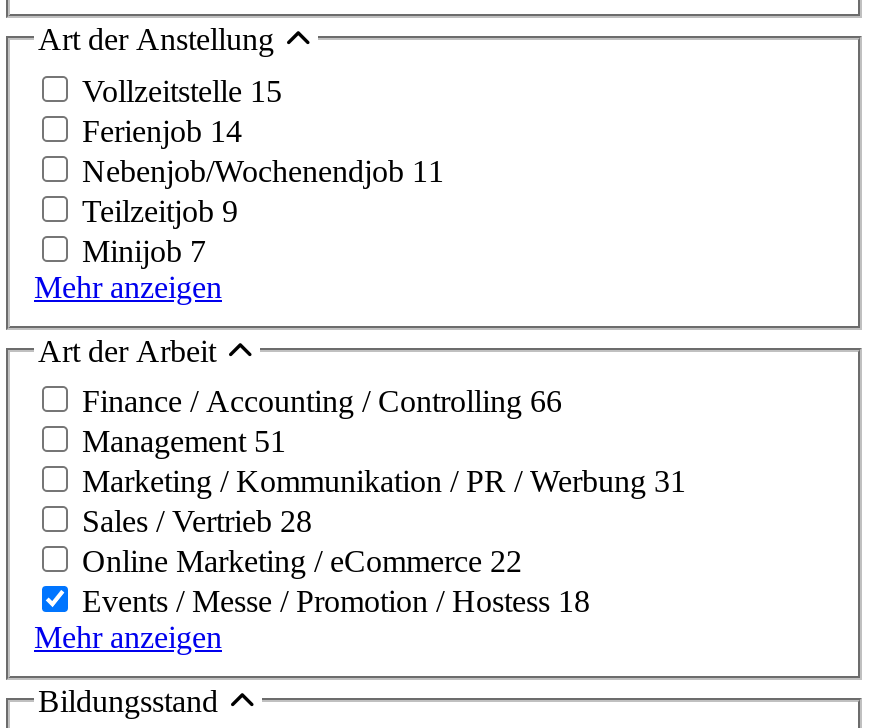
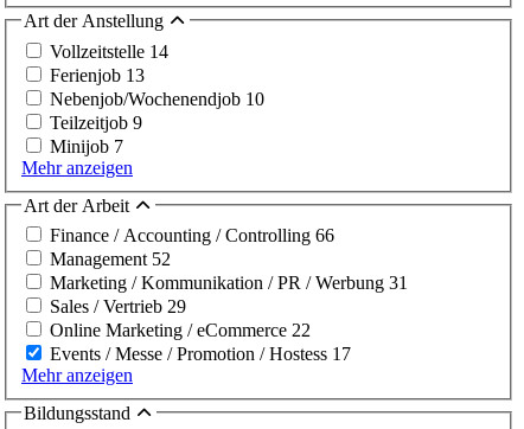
- Vollzeitstelle 15
+ Vollzeitstelle 14

- Ferienjob 14
+ Ferienjob 13

- Nebenjob/Wochenendjob 11
+ Nebenjob/Wochenendjob 10

- Management 51
+ Management 52

- Sales / Vertrieb 28
+ Sales / Vertrieb 29

- Events / Messe / Promotion / Hostess 18
+ Events / Messe / Promotion / Hostess 17
